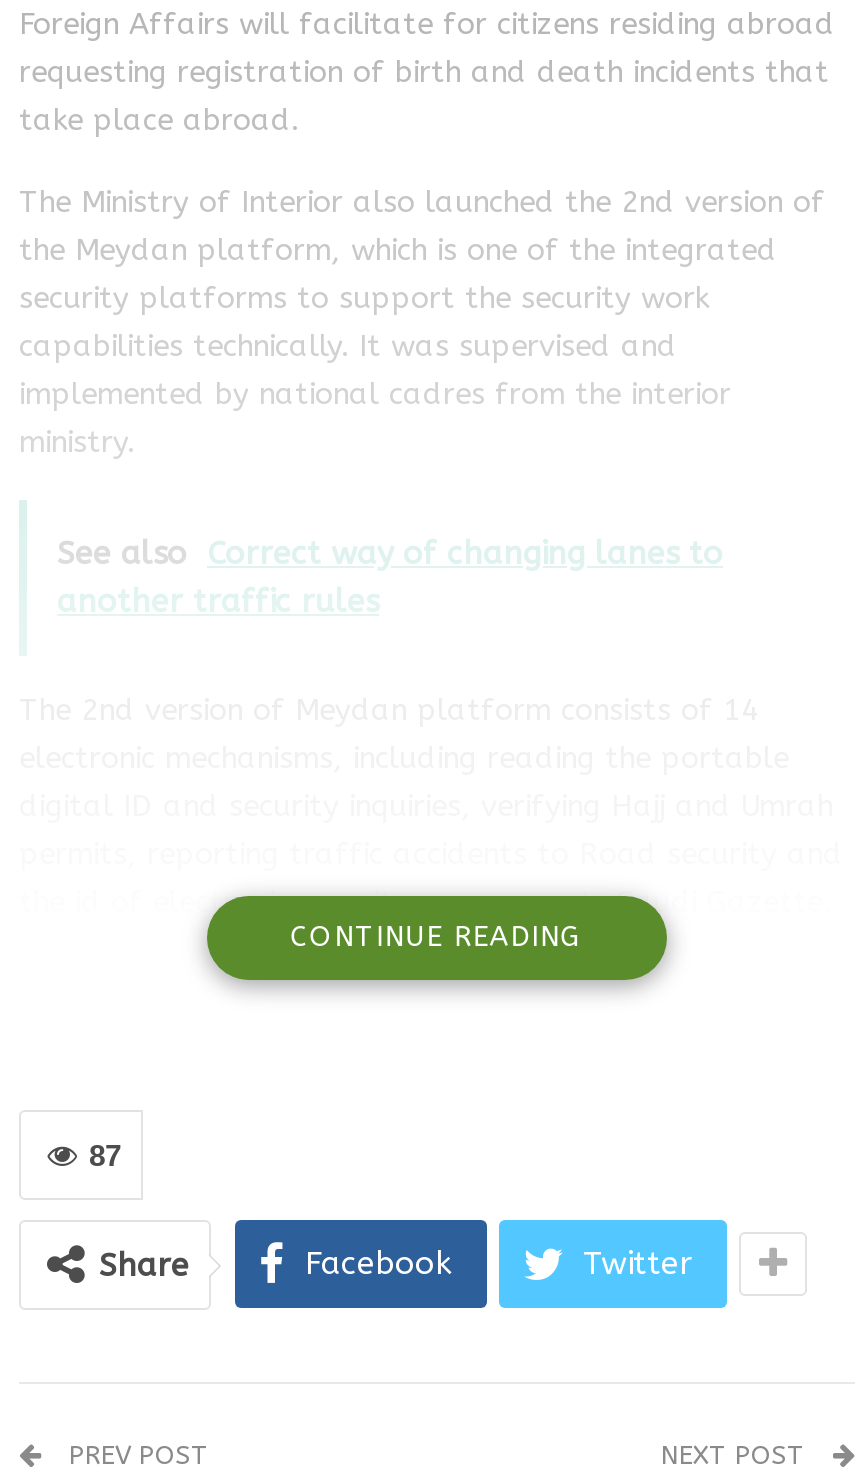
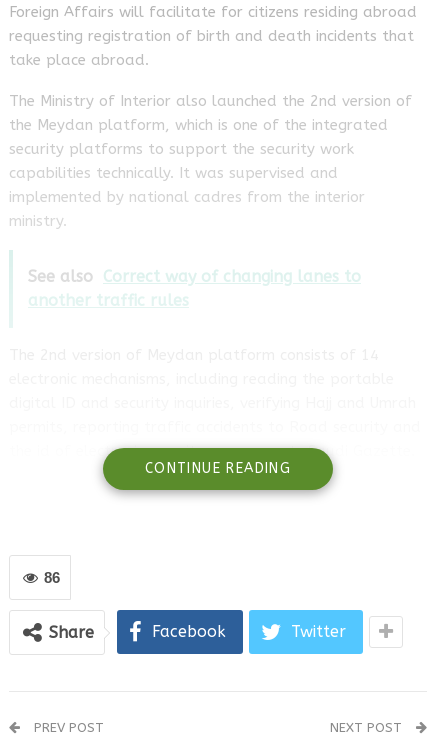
- 87
+ 86
